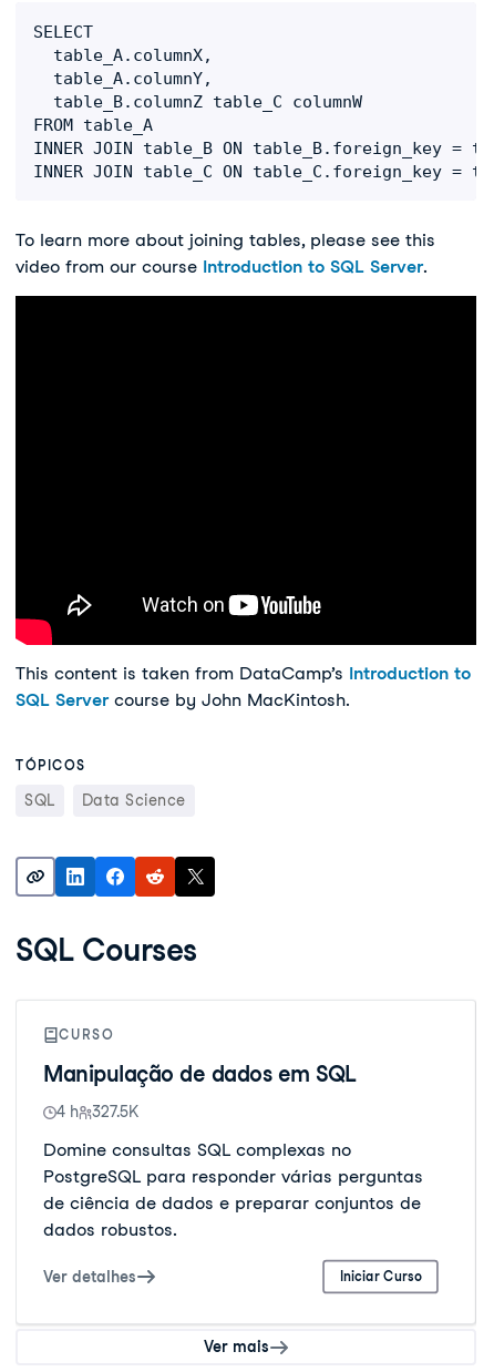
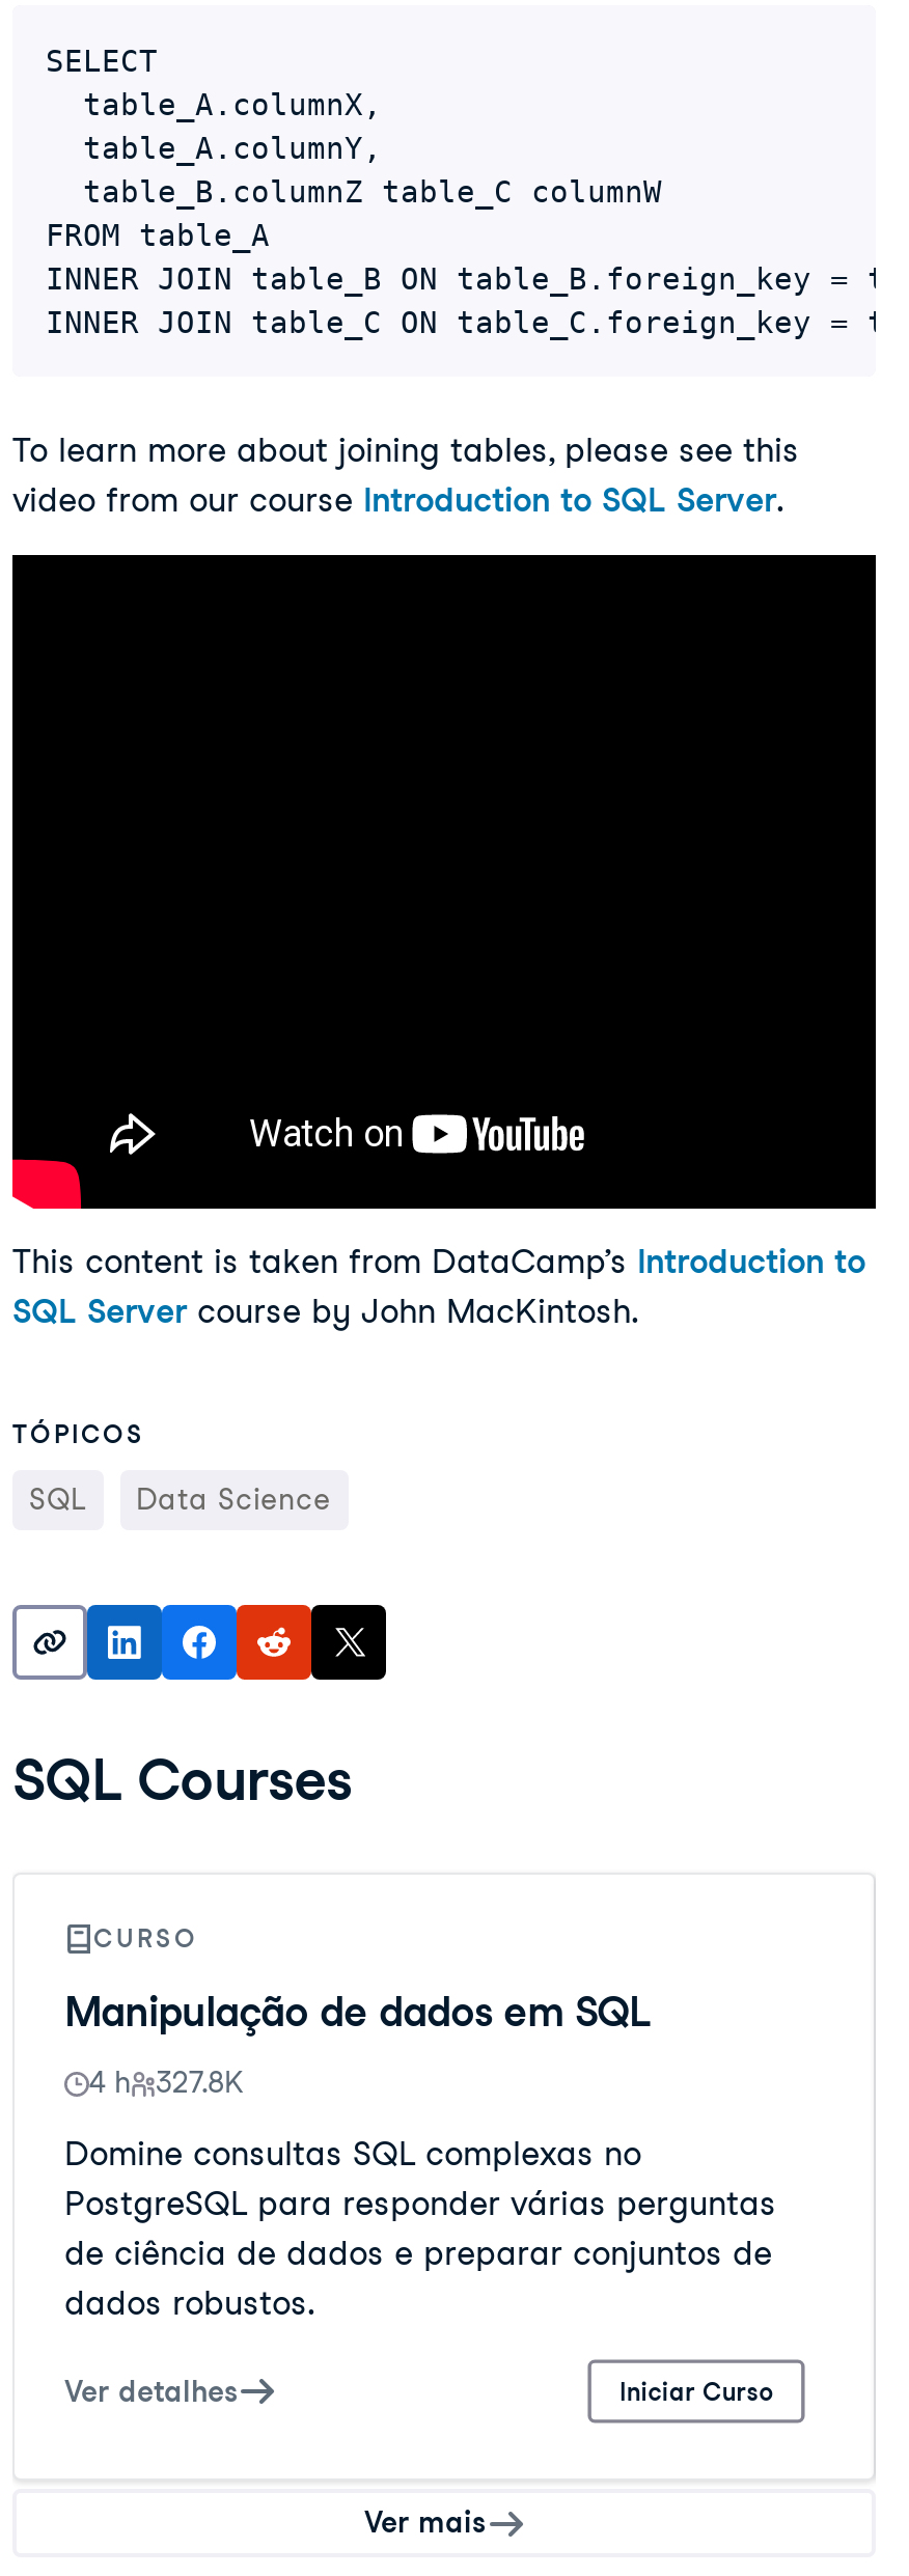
- 4 h 327.5K
+ 4 h 327.8K
